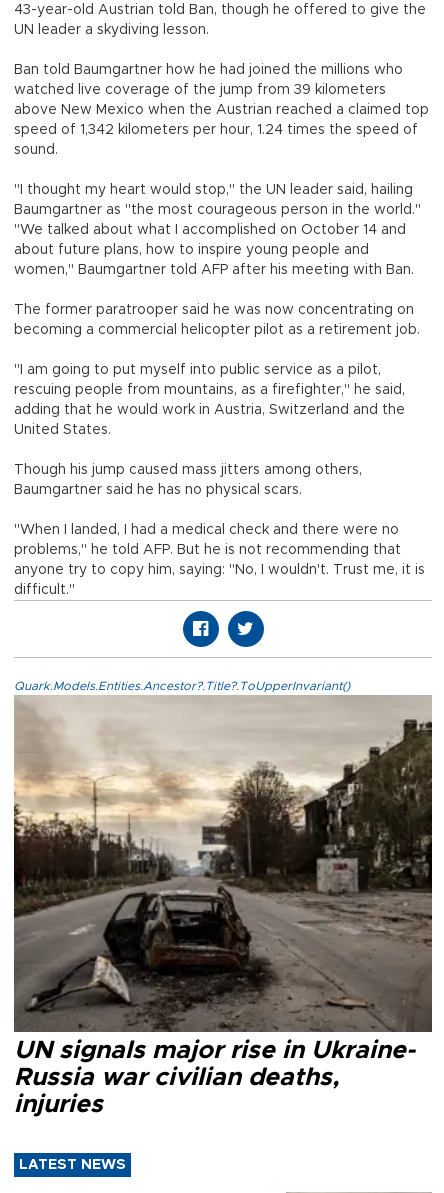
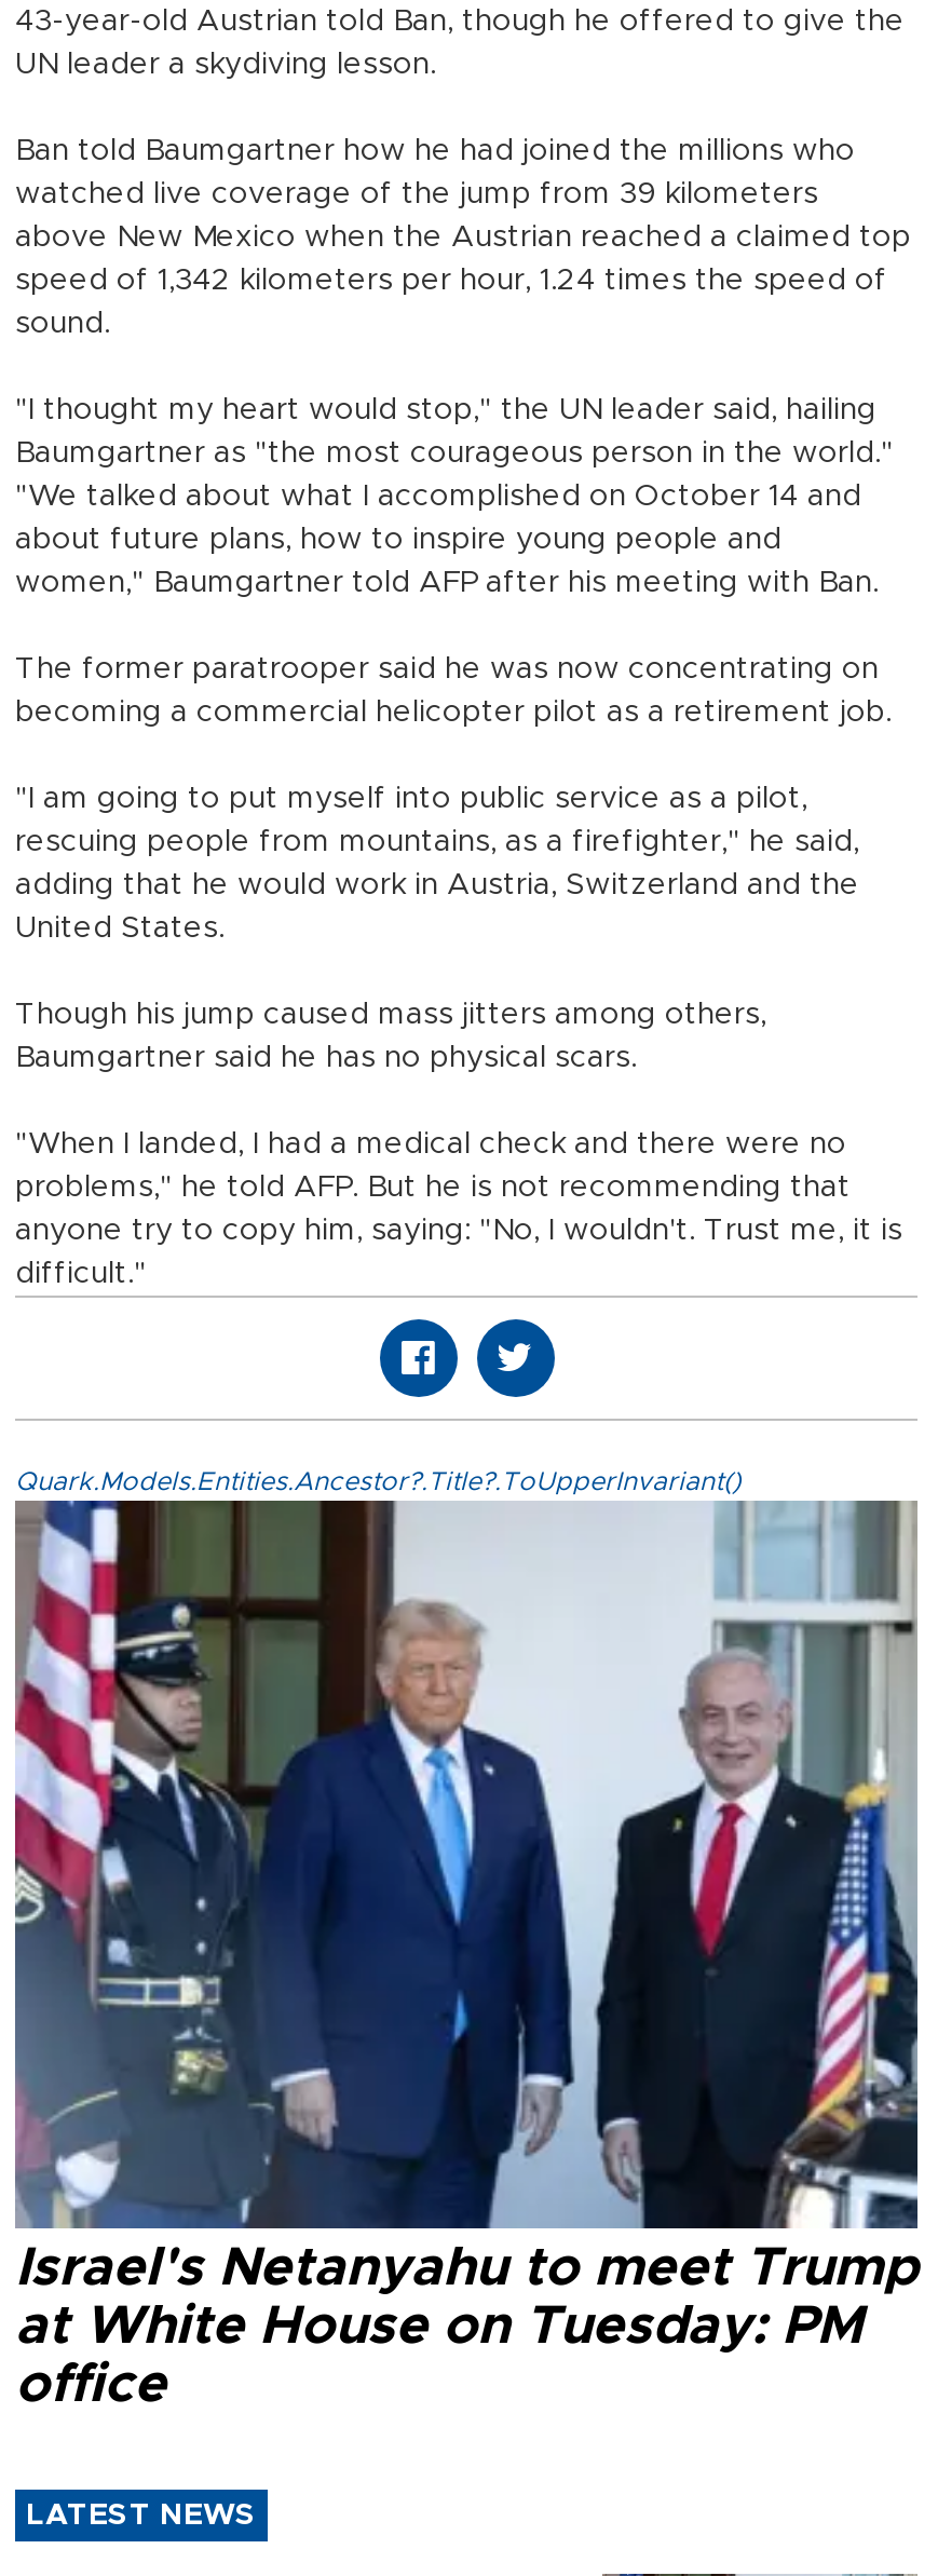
- [image]
- UN signals major rise in Ukraine-
- Russia war civilian deaths,
- injuries
+ [image]
+ Israel's Netanyahu to meet Trump
+ at White House on Tuesday: PM
+ office
